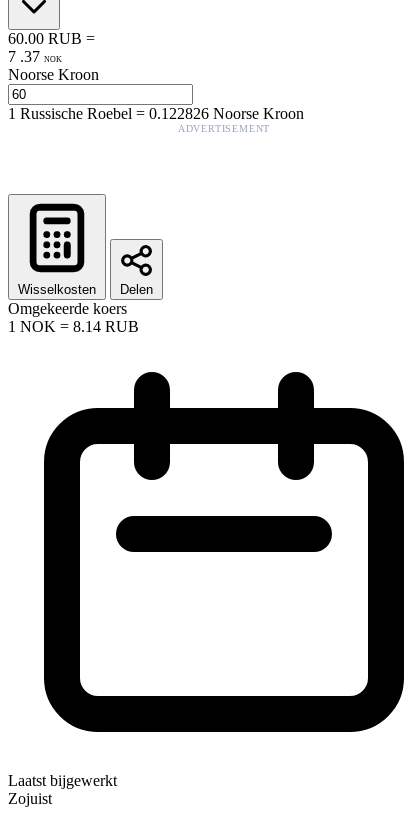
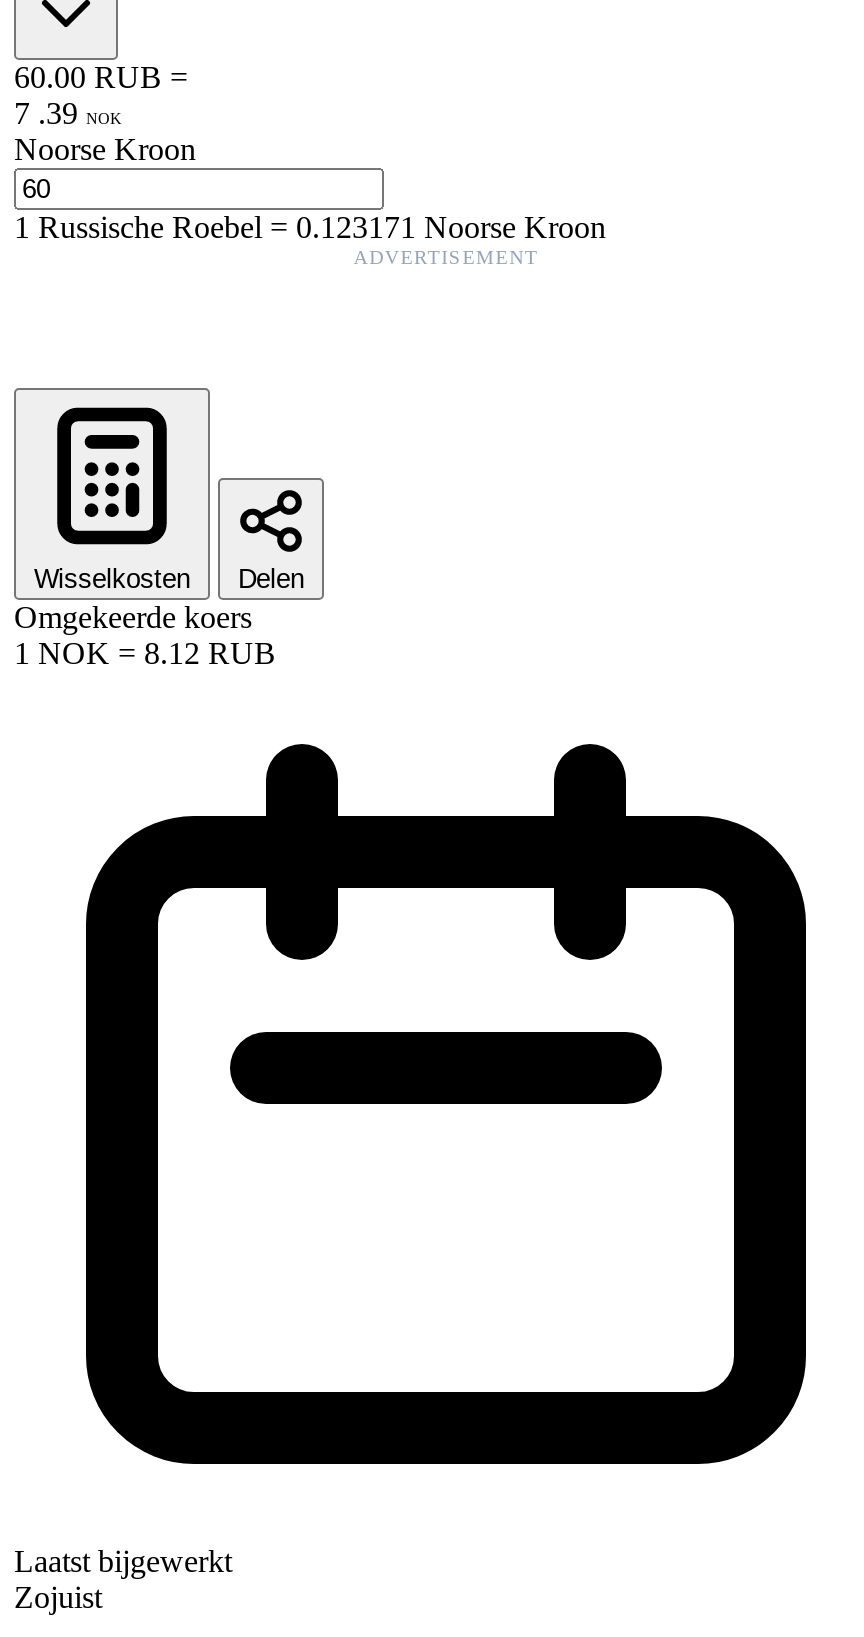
- 7 . 37 NOK
+ 7 . 39 NOK

- 1Russische Roebel=0.122826 Noorse Kroon
+ 1Russische Roebel=0.123171 Noorse Kroon

- 1 NOK = 8.14 RUB
+ 1 NOK = 8.12 RUB
